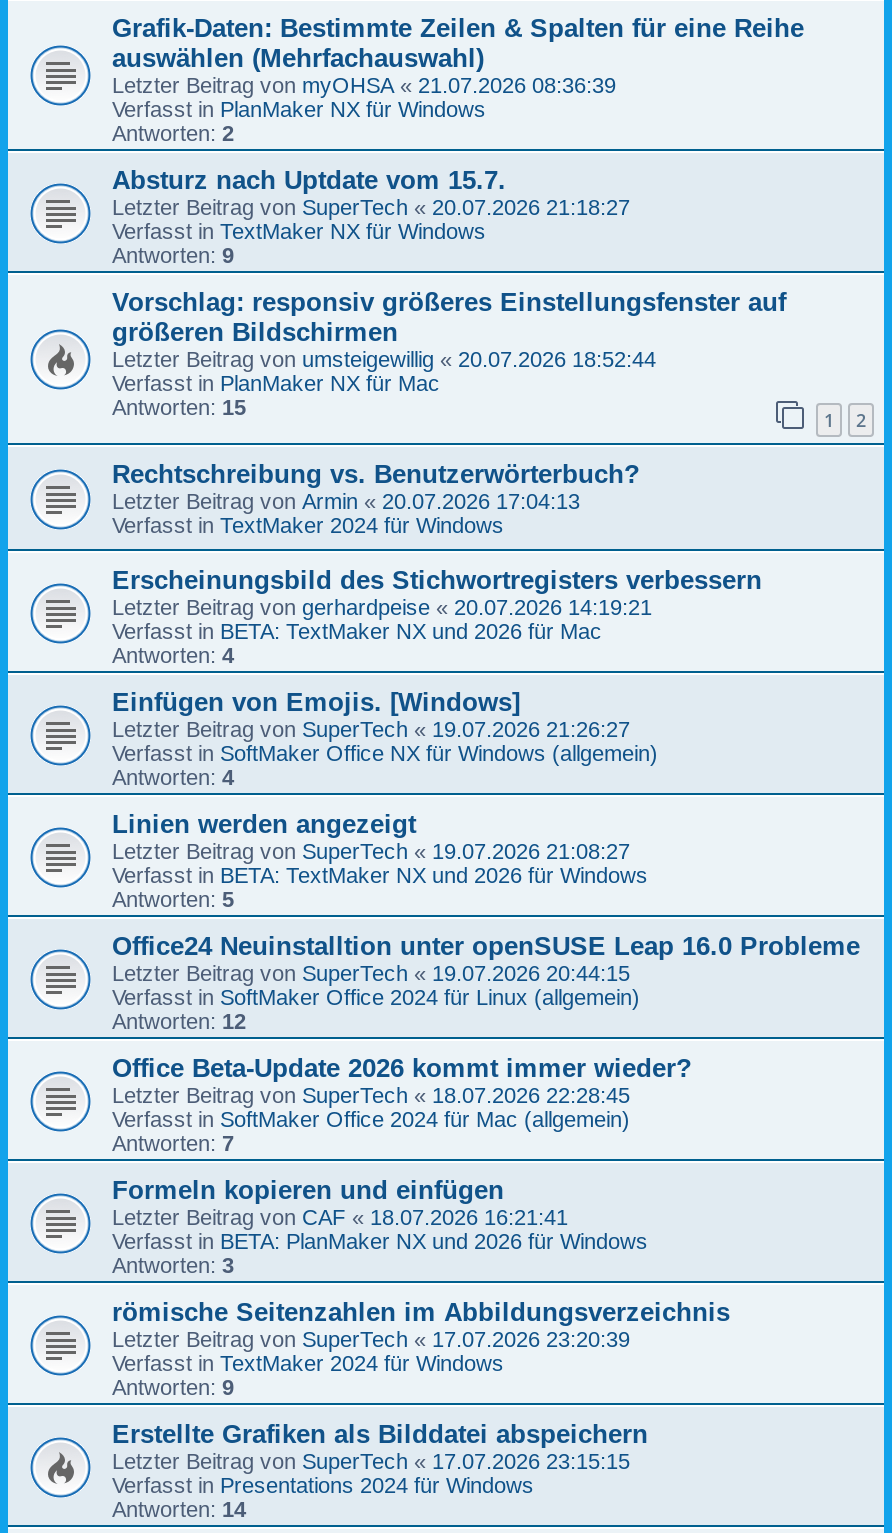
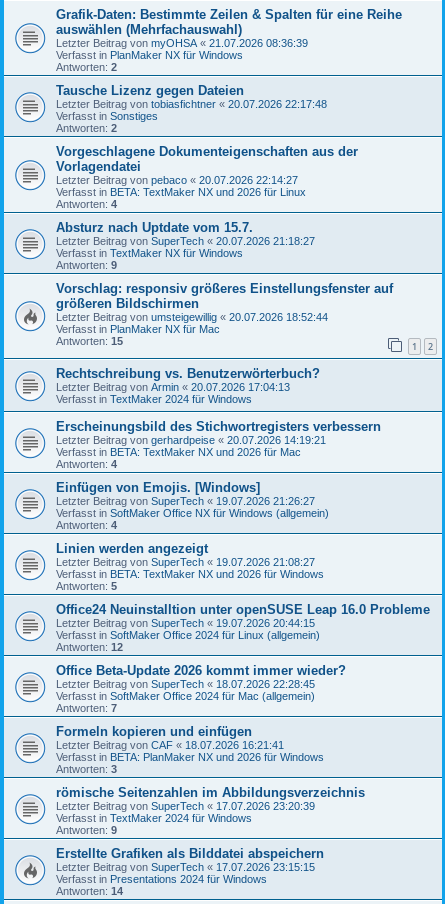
+ Tausche Lizenz gegen Dateien
+ Letzter Beitrag von tobiasfichtner «20.07.2026 22:17:48
+ Verfasst in Sonstiges
+ Antworten: 2
+ Vorgeschlagene Dokumenteigenschaften aus der
+ Vorlagendatei
+ Letzter Beitrag von pebaco «20.07.2026 22:14:27
+ Verfasst in BETA: TextMaker NX und 2026 für Linux
+ Antworten: 4
